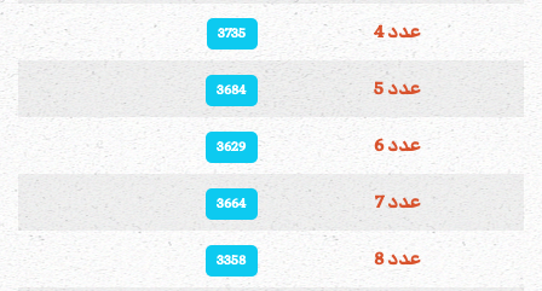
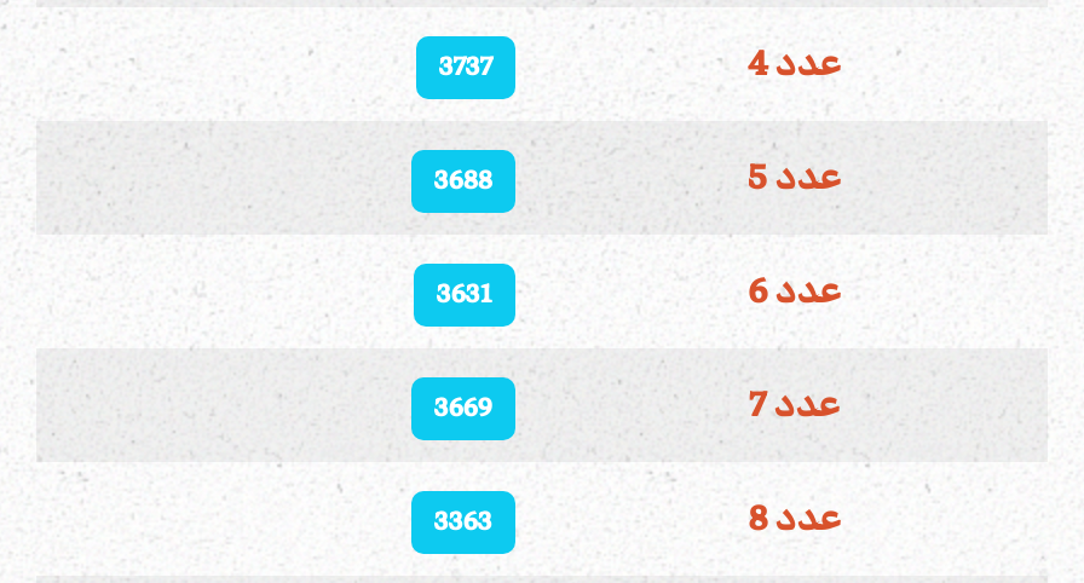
- 3735
+ 3737

- 3684
+ 3688

- 3629
+ 3631

- 3664
+ 3669

- 3358
+ 3363
